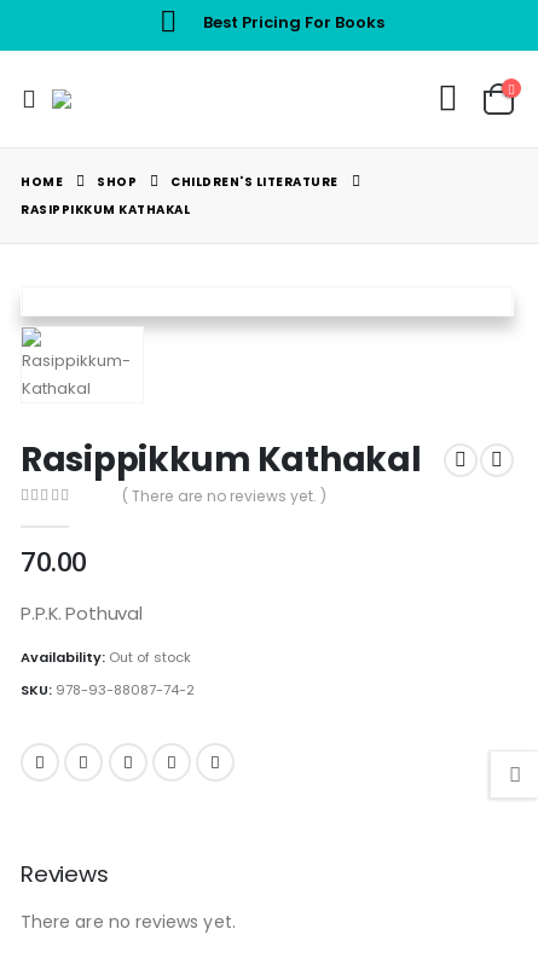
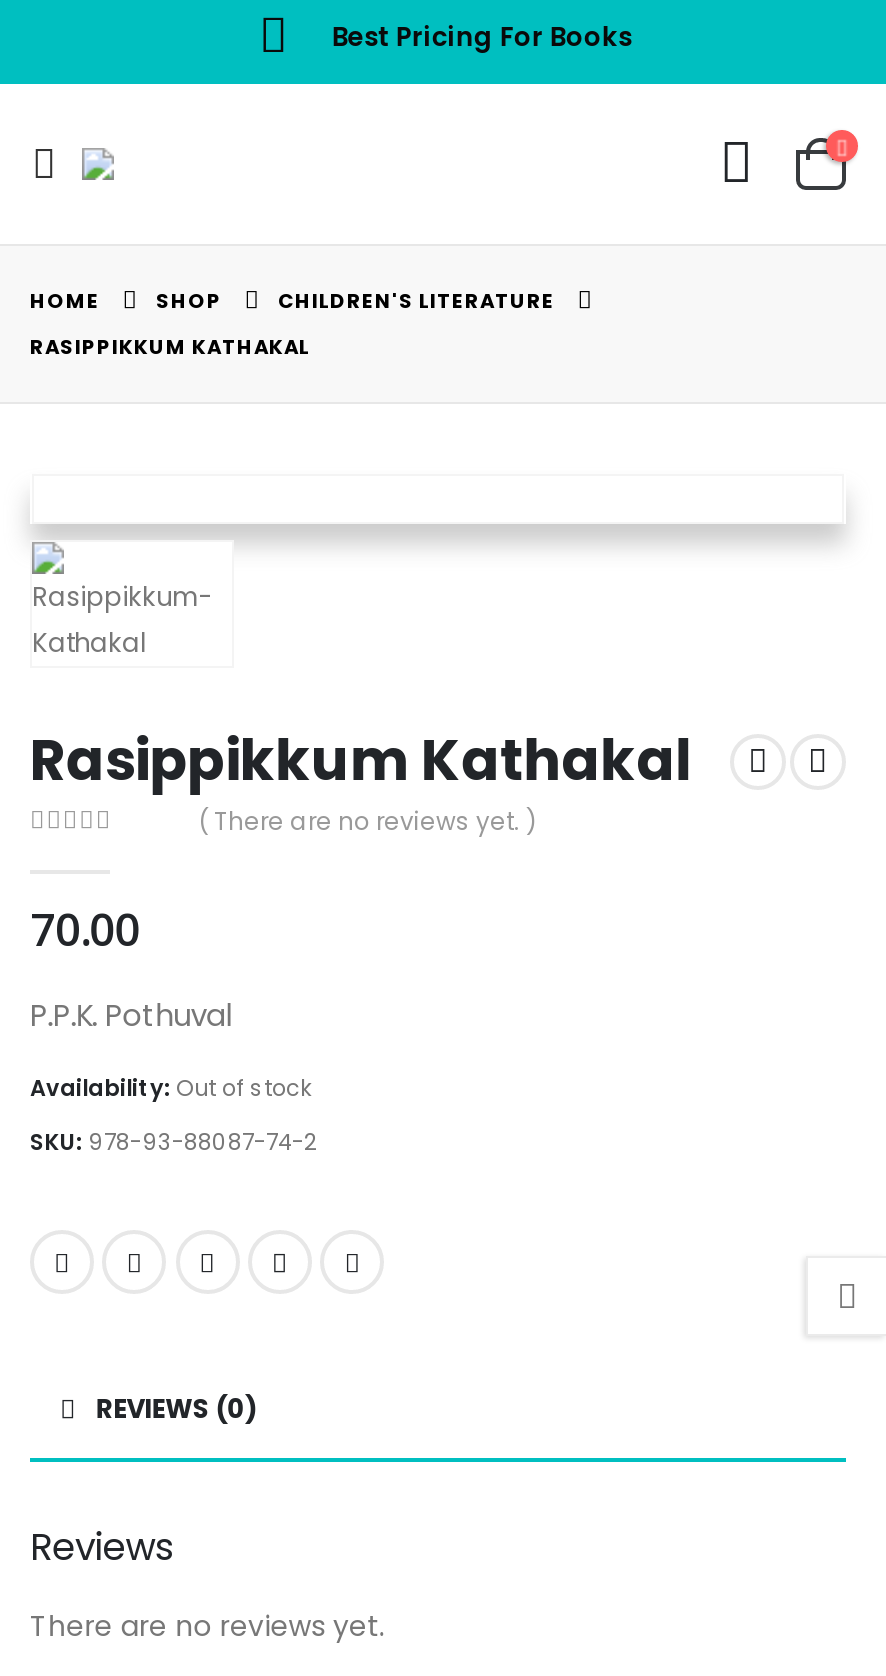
+ REVIEWS (0)
